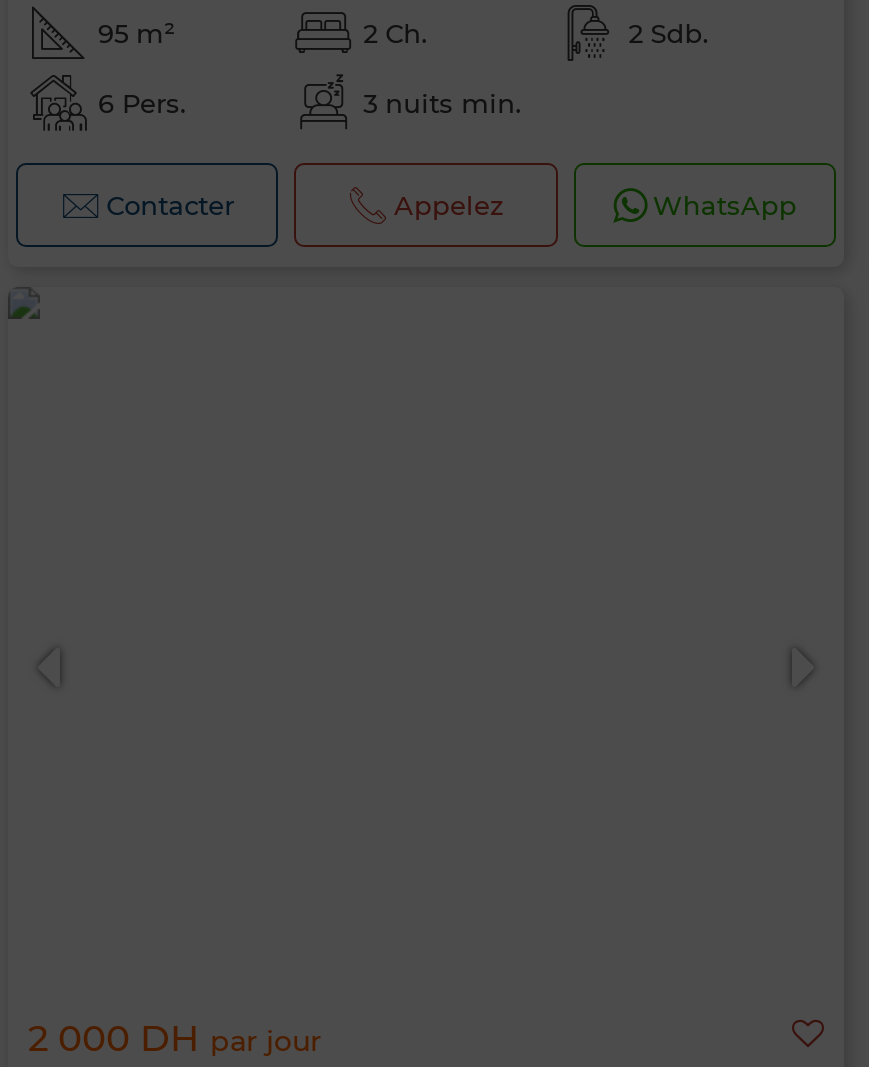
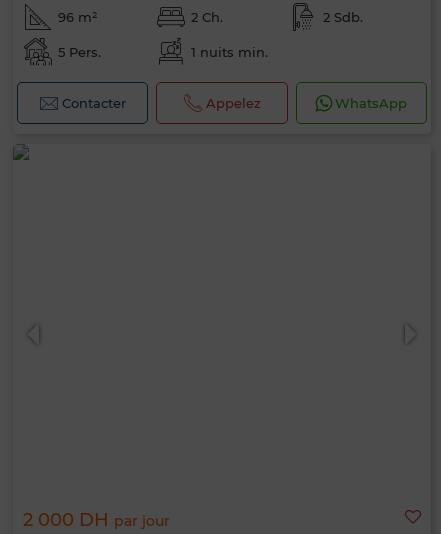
- 95 m²
+ 96 m²

- 6 Pers.
+ 5 Pers.

- 3 nuits min.
+ 1 nuits min.
